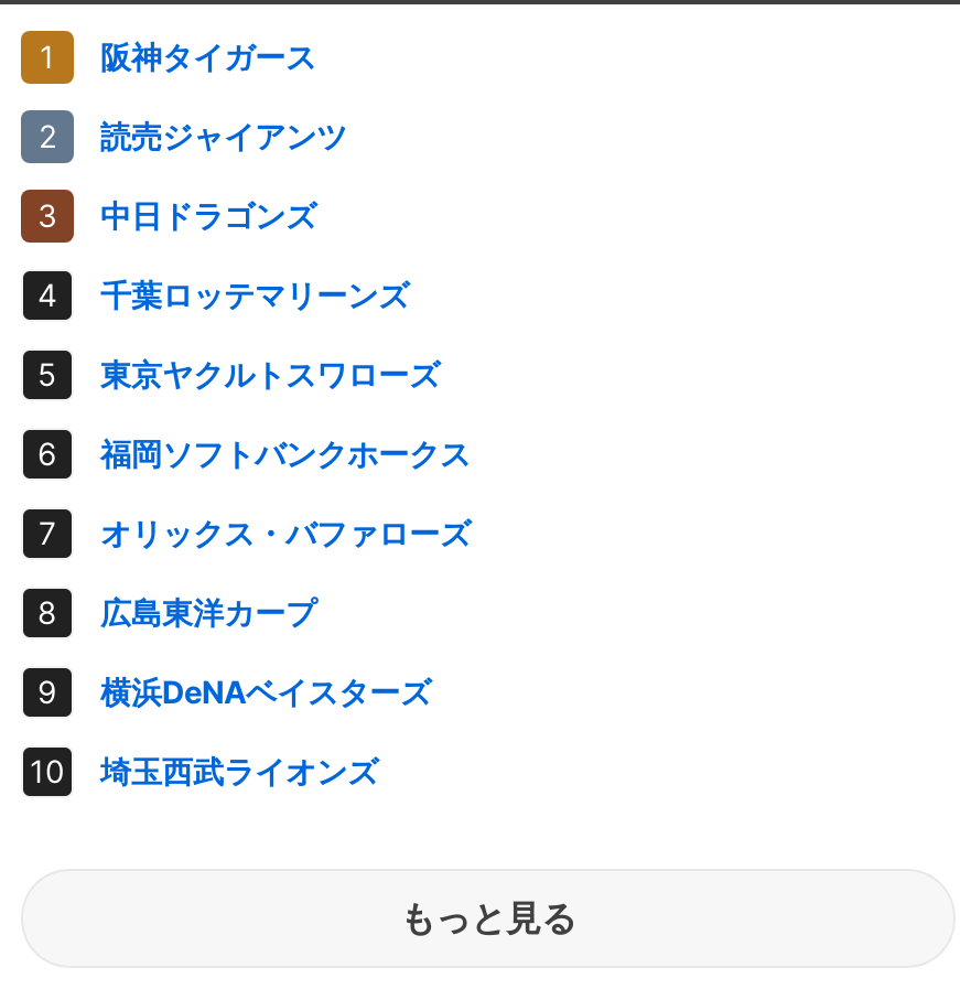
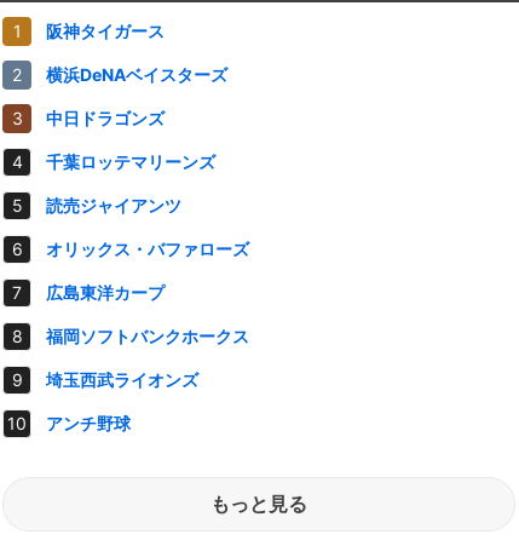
moved down: 読売ジャイアンツ

- 東京ヤクルトスワローズ

moved down: 福岡ソフトバンクホークス

moved up: オリックス・バファローズ | 広島東洋カープ

moved up: 横浜DeNAベイスターズ

moved up: 埼玉西武ライオンズ

+ アンチ野球
